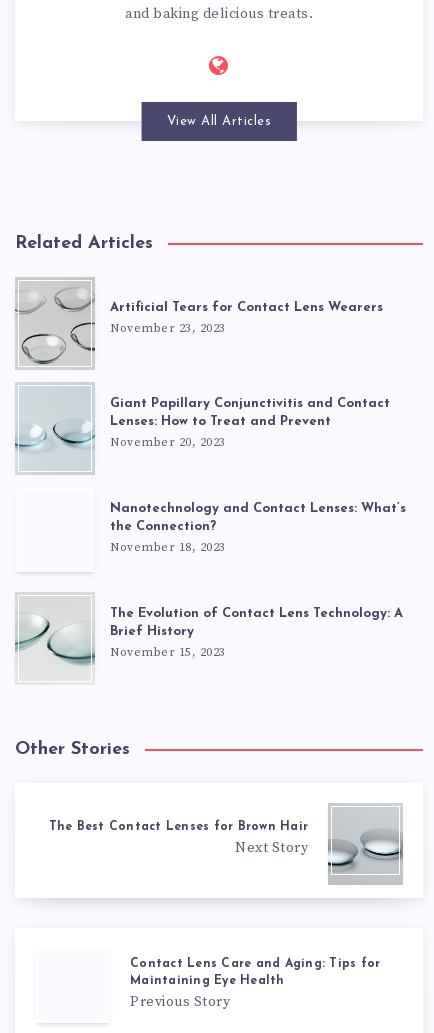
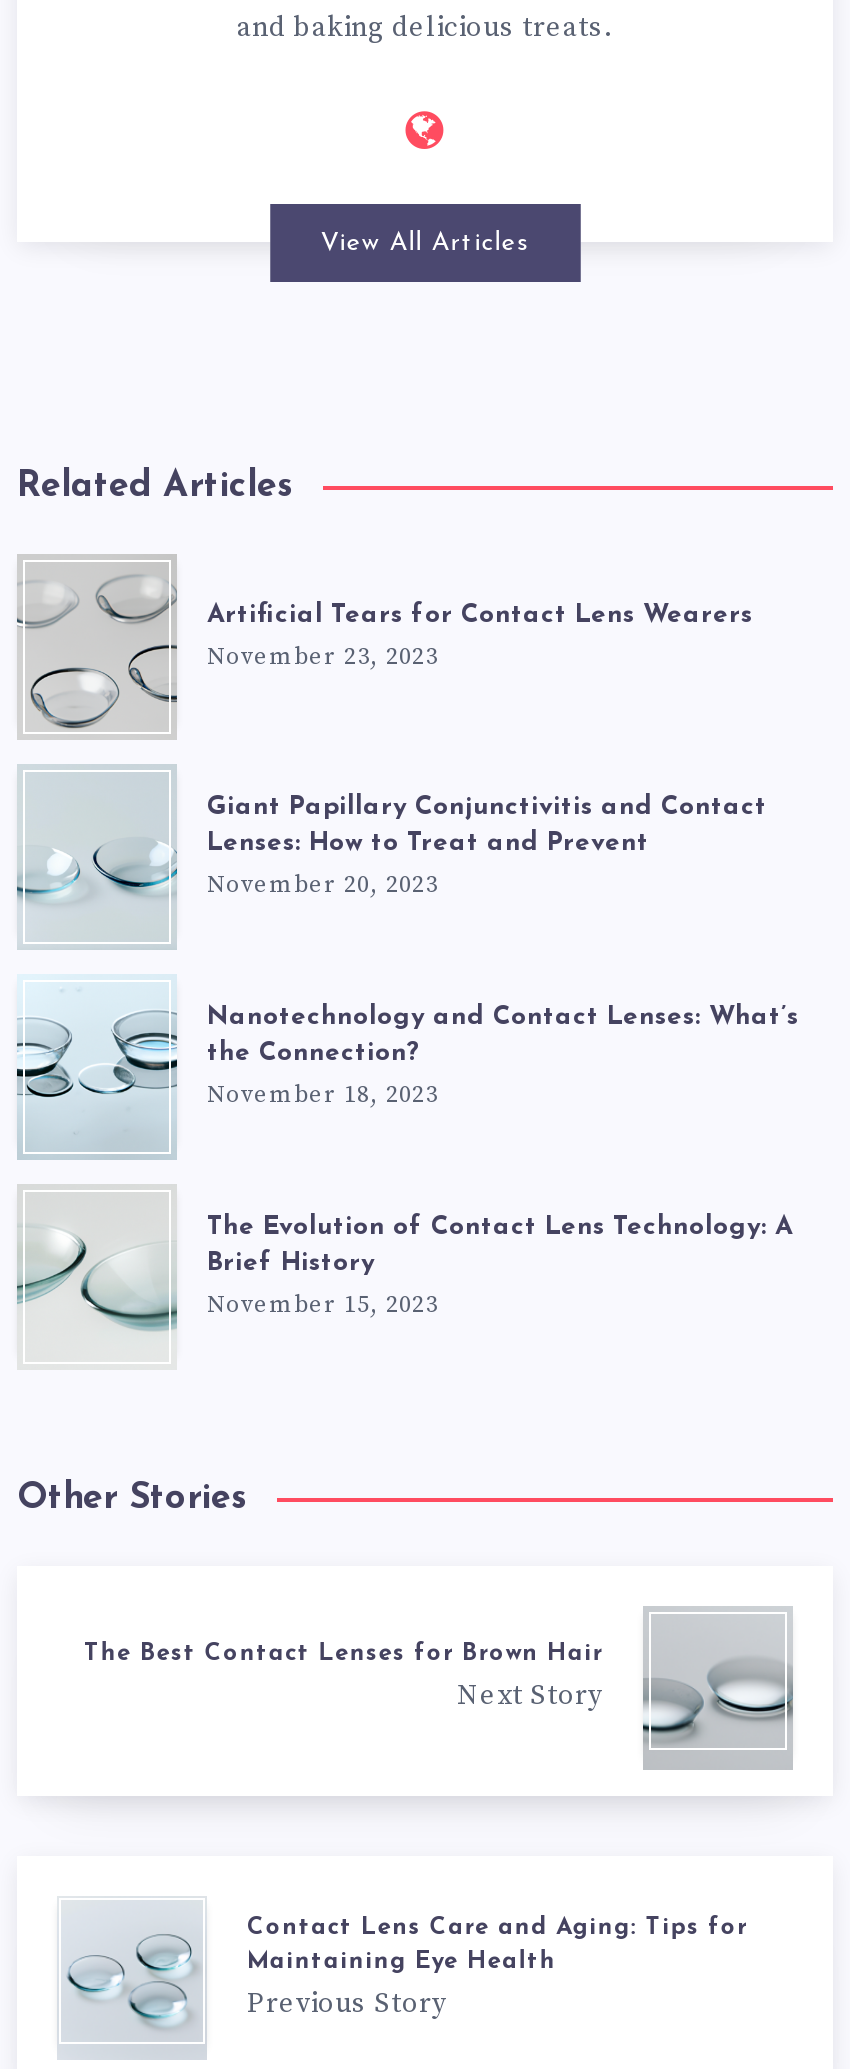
+ [image]

+ [image]
